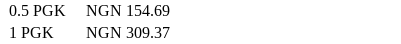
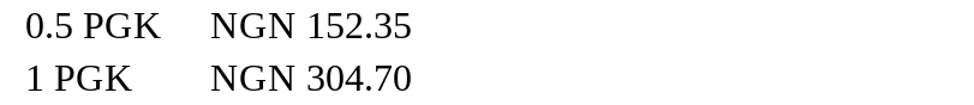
- 0.5 PGK NGN 154.69
+ 0.5 PGK NGN 152.35

- 1 PGK NGN 309.37
+ 1 PGK NGN 304.70
